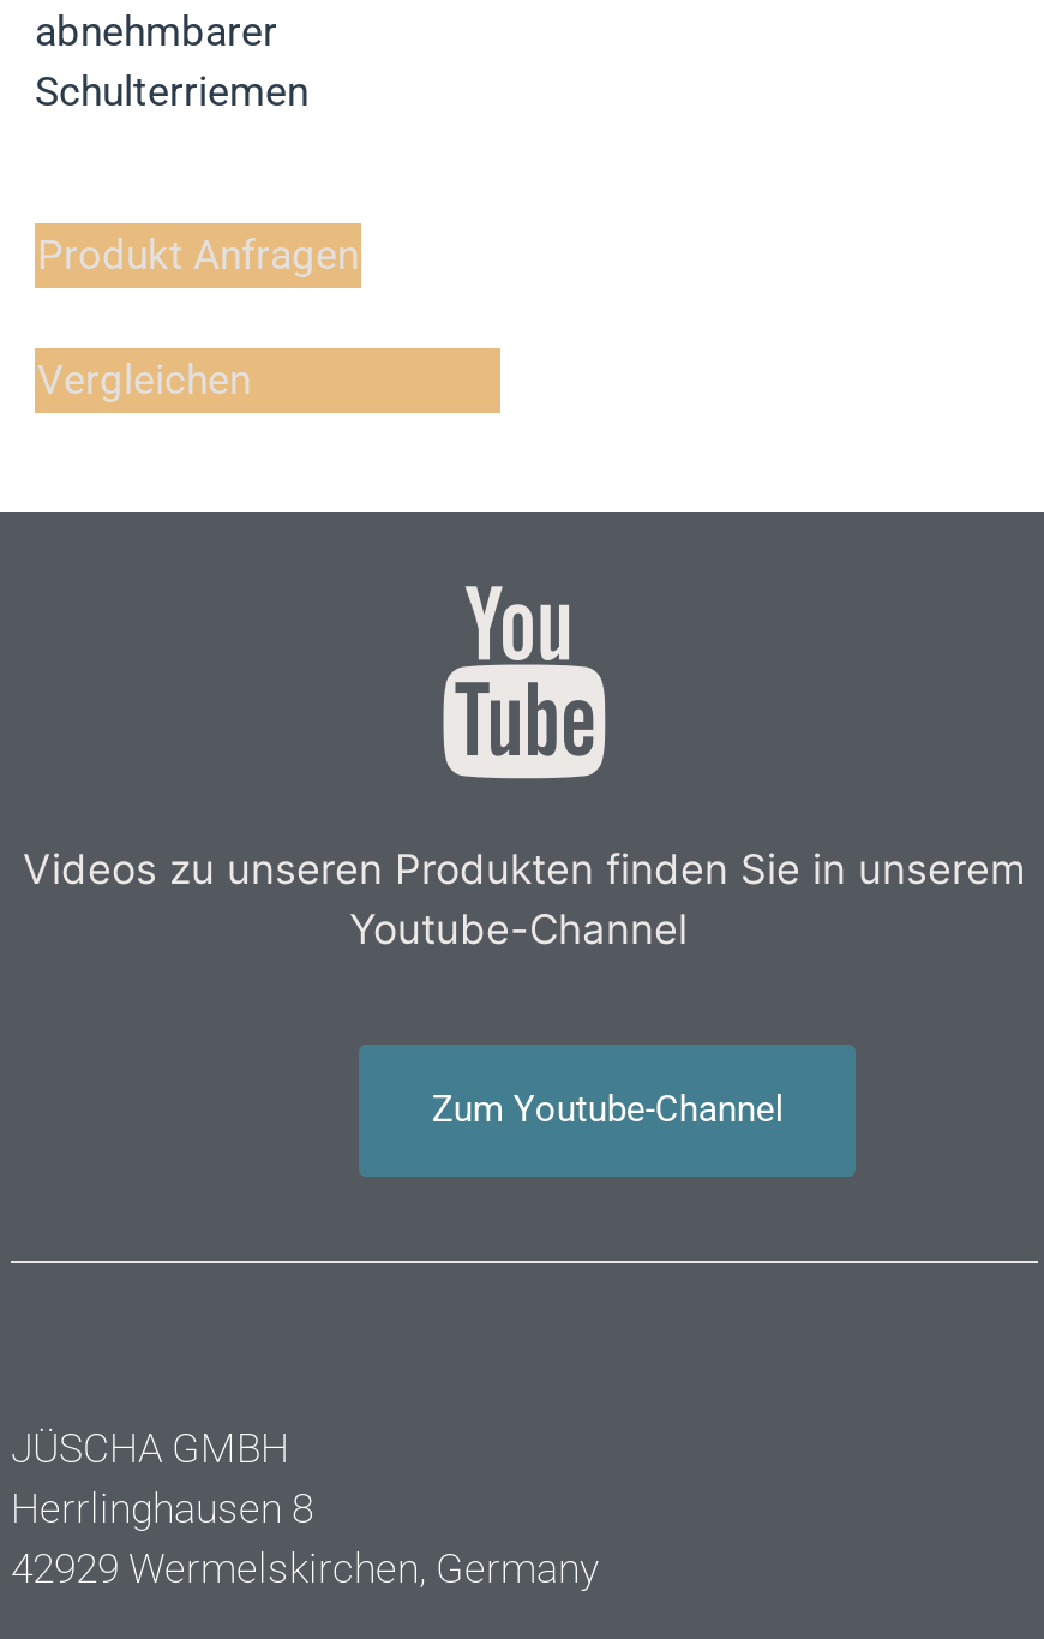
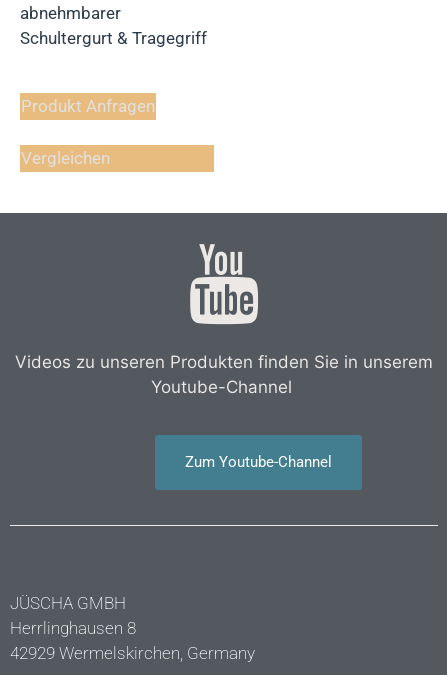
- Schulterriemen
+ Schultergurt & Tragegriff
